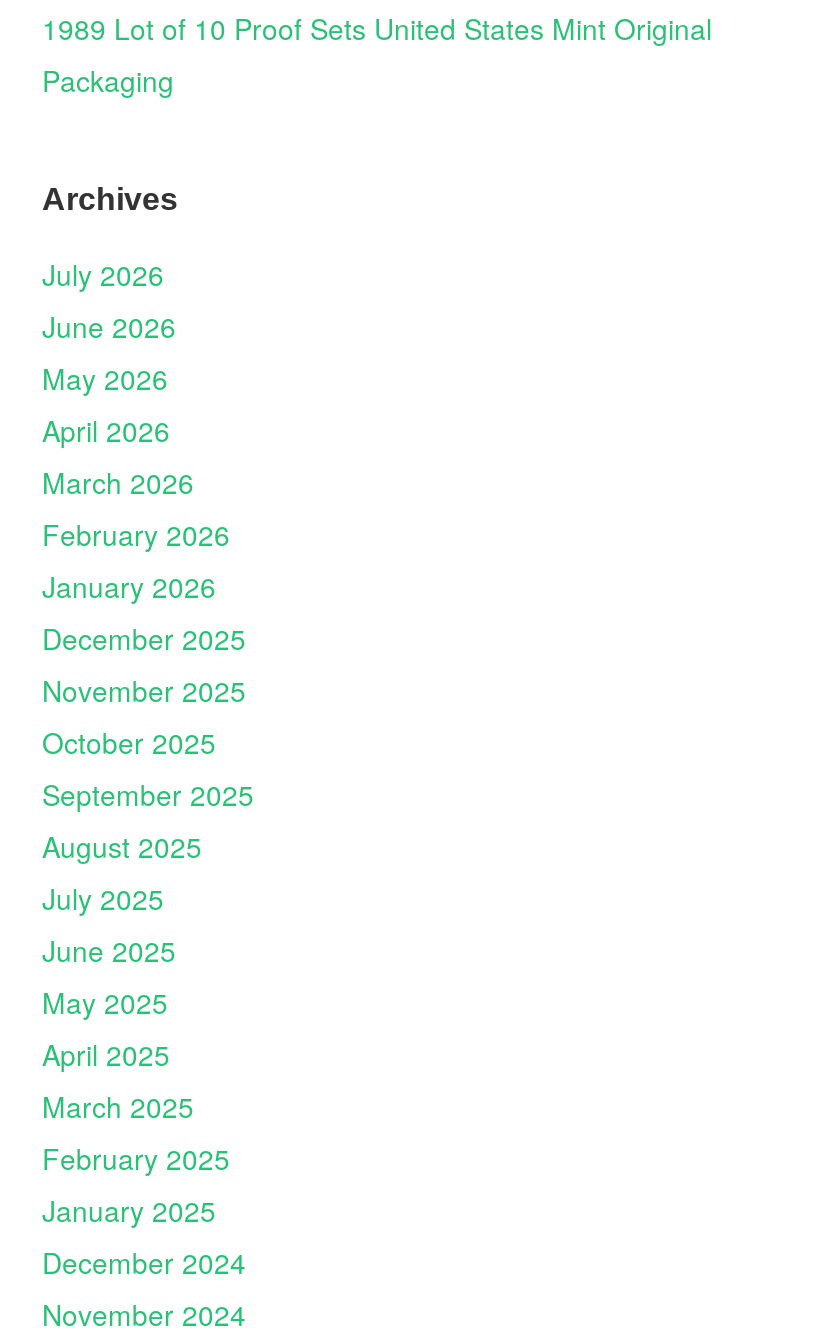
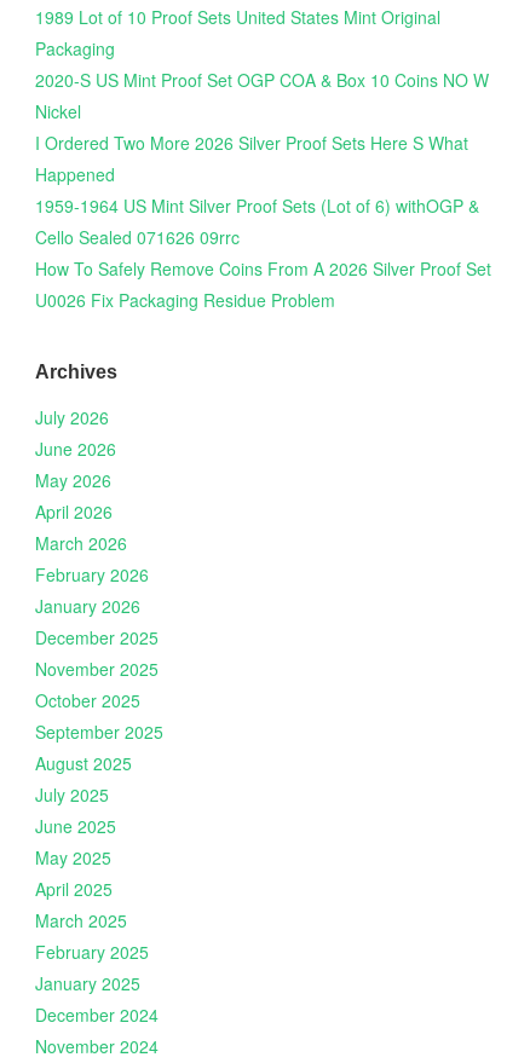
+ 2020-S US Mint Proof Set OGP COA & Box 10 Coins NO W
+ Nickel
+ I Ordered Two More 2026 Silver Proof Sets Here S What
+ Happened
+ 1959-1964 US Mint Silver Proof Sets (Lot of 6) withOGP &
+ Cello Sealed 071626 09rrc
+ How To Safely Remove Coins From A 2026 Silver Proof Set
+ U0026 Fix Packaging Residue Problem
